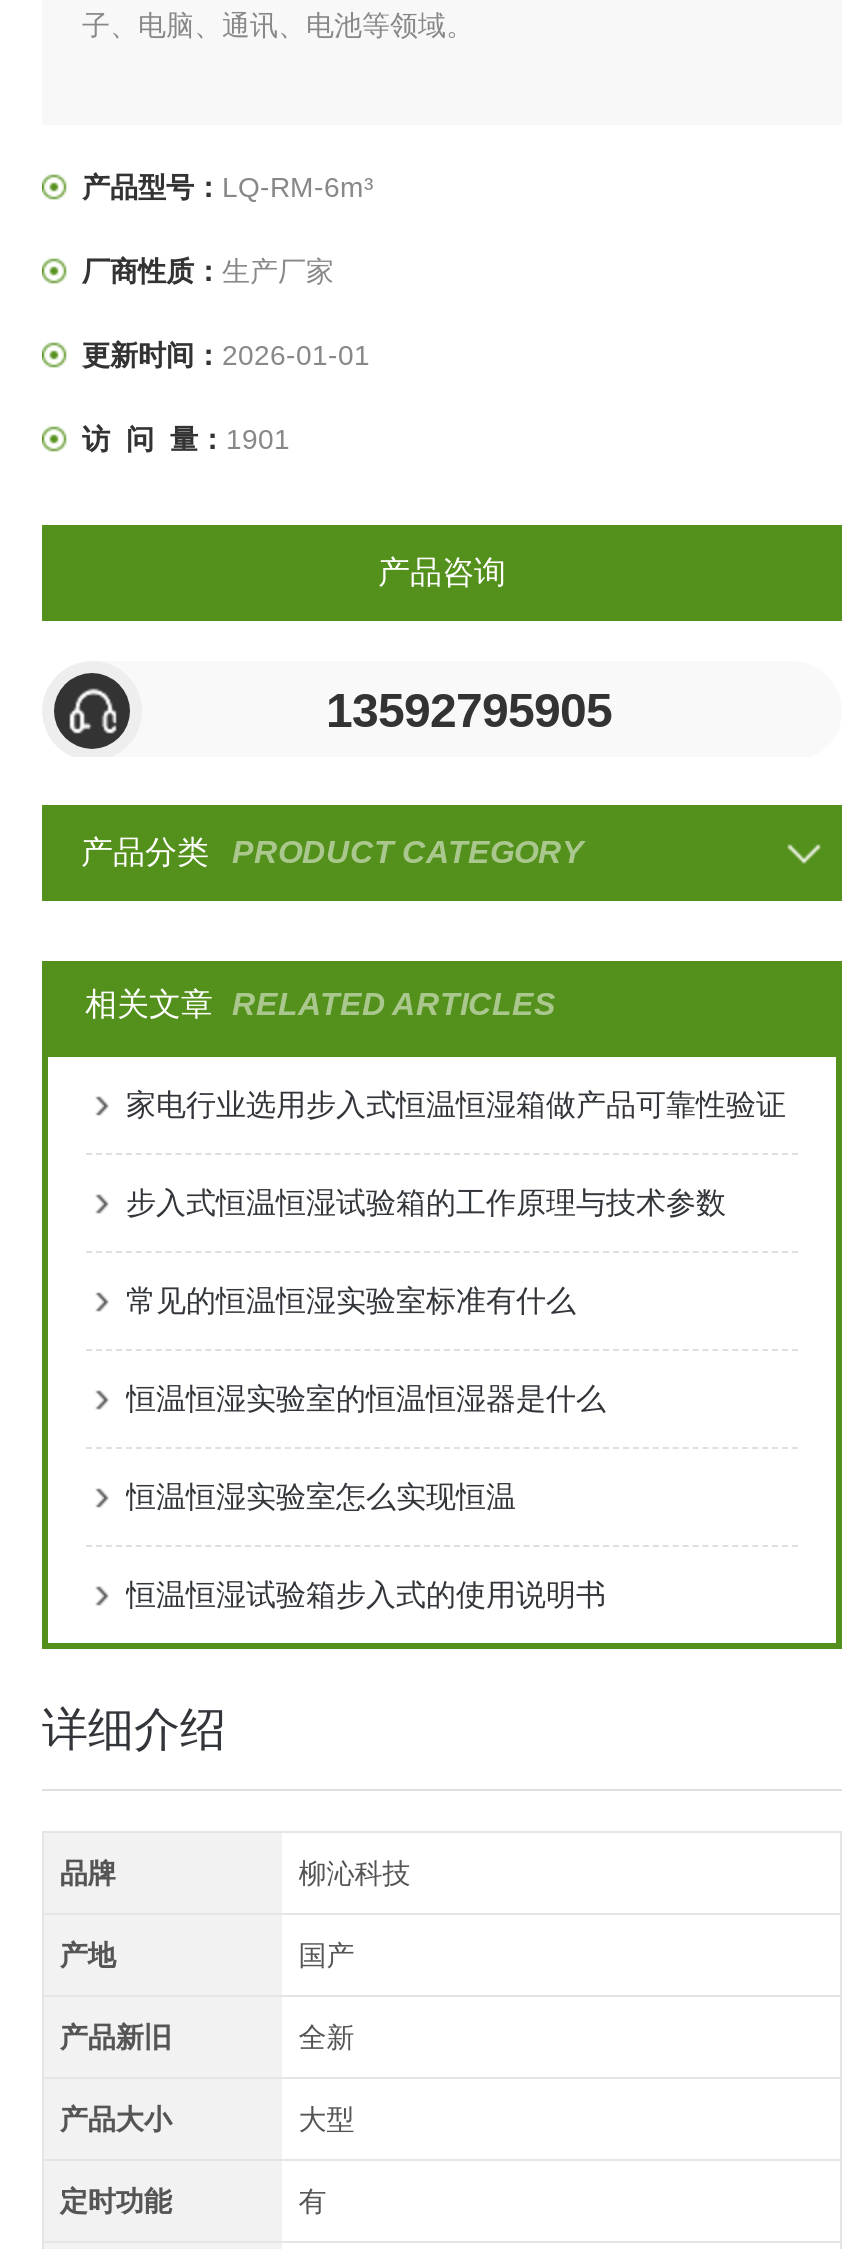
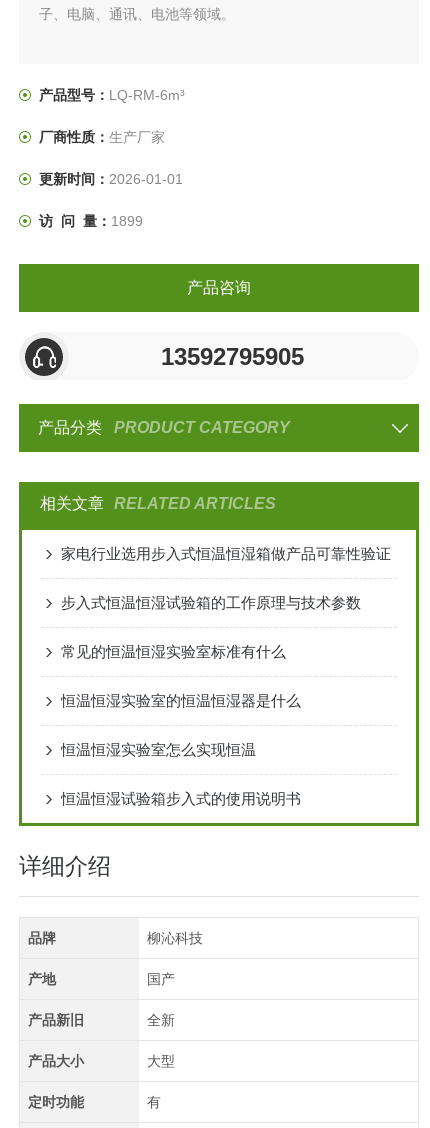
- 访 问 量：1901
+ 访 问 量：1899
